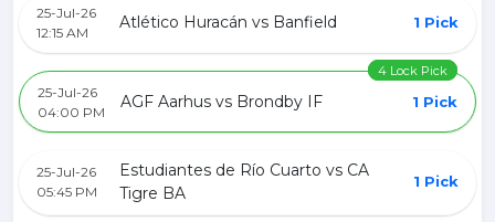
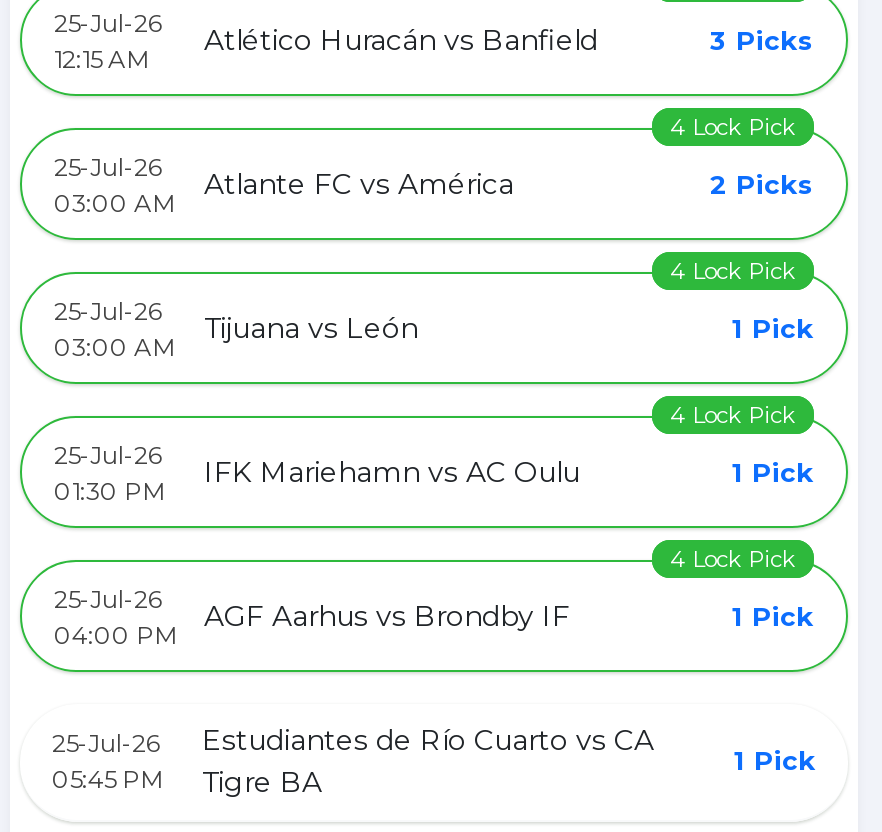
+ 3 Picks
+ 4 Lock Pick
+ 25-Jul-26
+ 03:00 AM
+ Atlante FC vs América
+ 2 Picks
+ 4 Lock Pick
+ 25-Jul-26
+ 03:00 AM
+ Tijuana vs León
+ 1 Pick
+ 4 Lock Pick
+ 25-Jul-26
+ 01:30 PM
+ IFK Mariehamn vs AC Oulu
